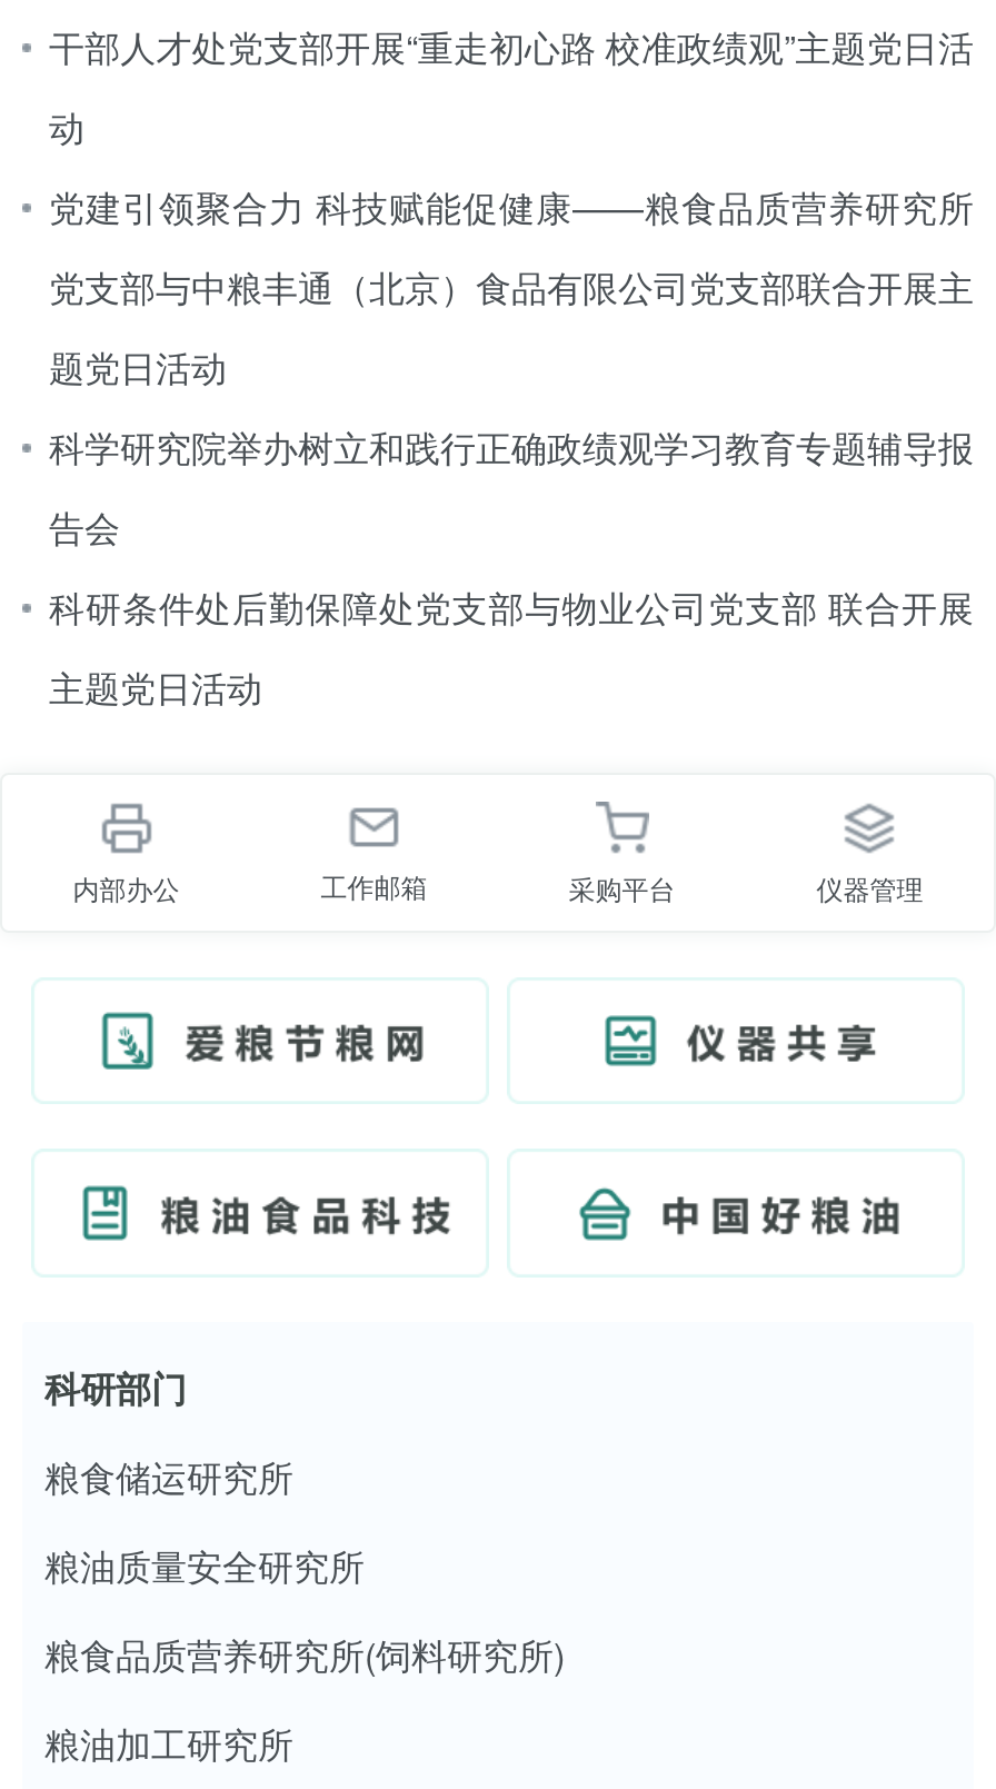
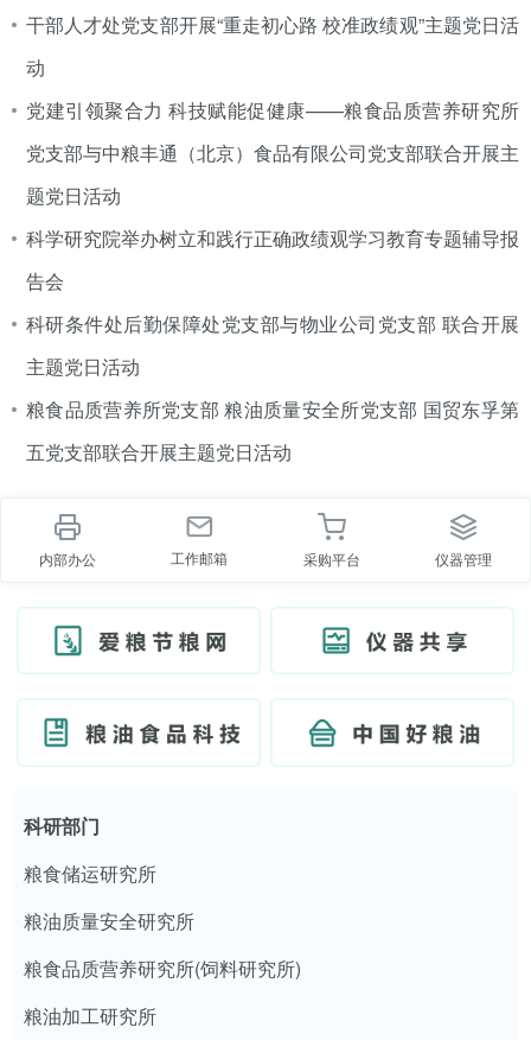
+ 粮食品质营养所党支部 粮油质量安全所党支部 国贸东孚第
+ 五党支部联合开展主题党日活动
